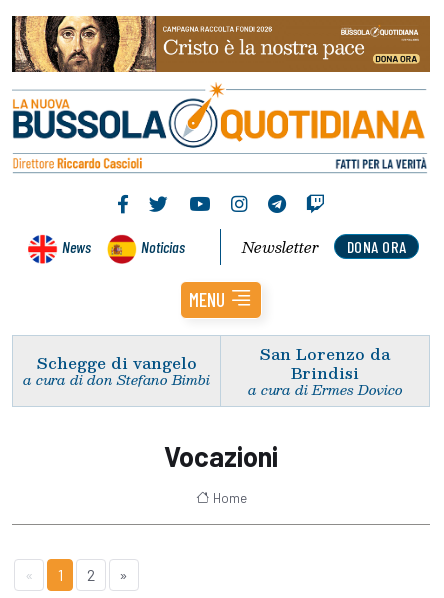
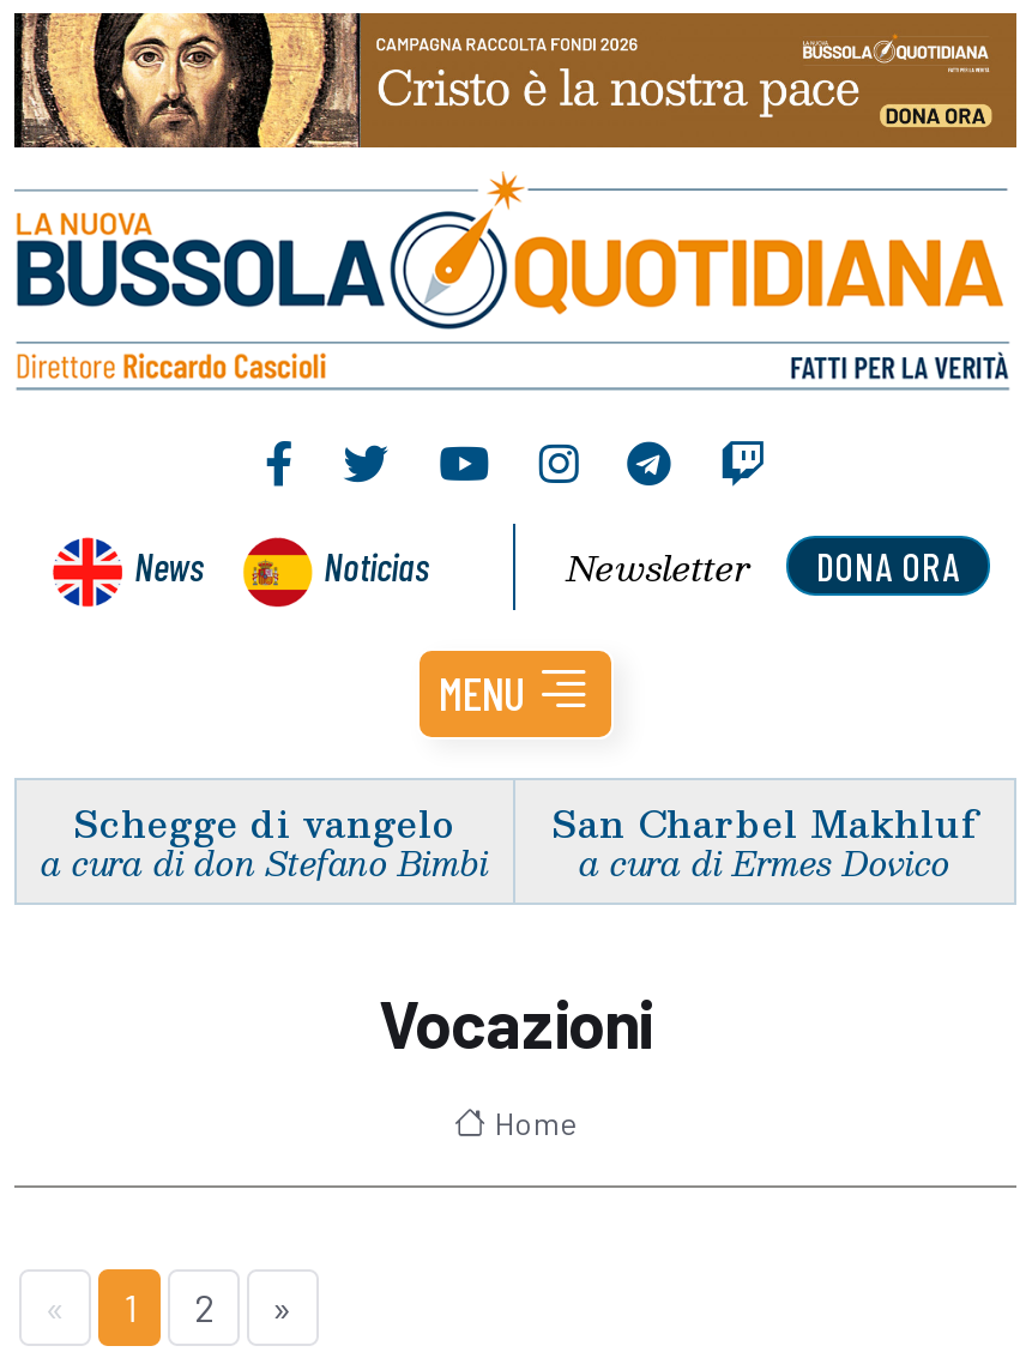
- San Lorenzo da
- Brindisi
+ San Charbel Makhluf
